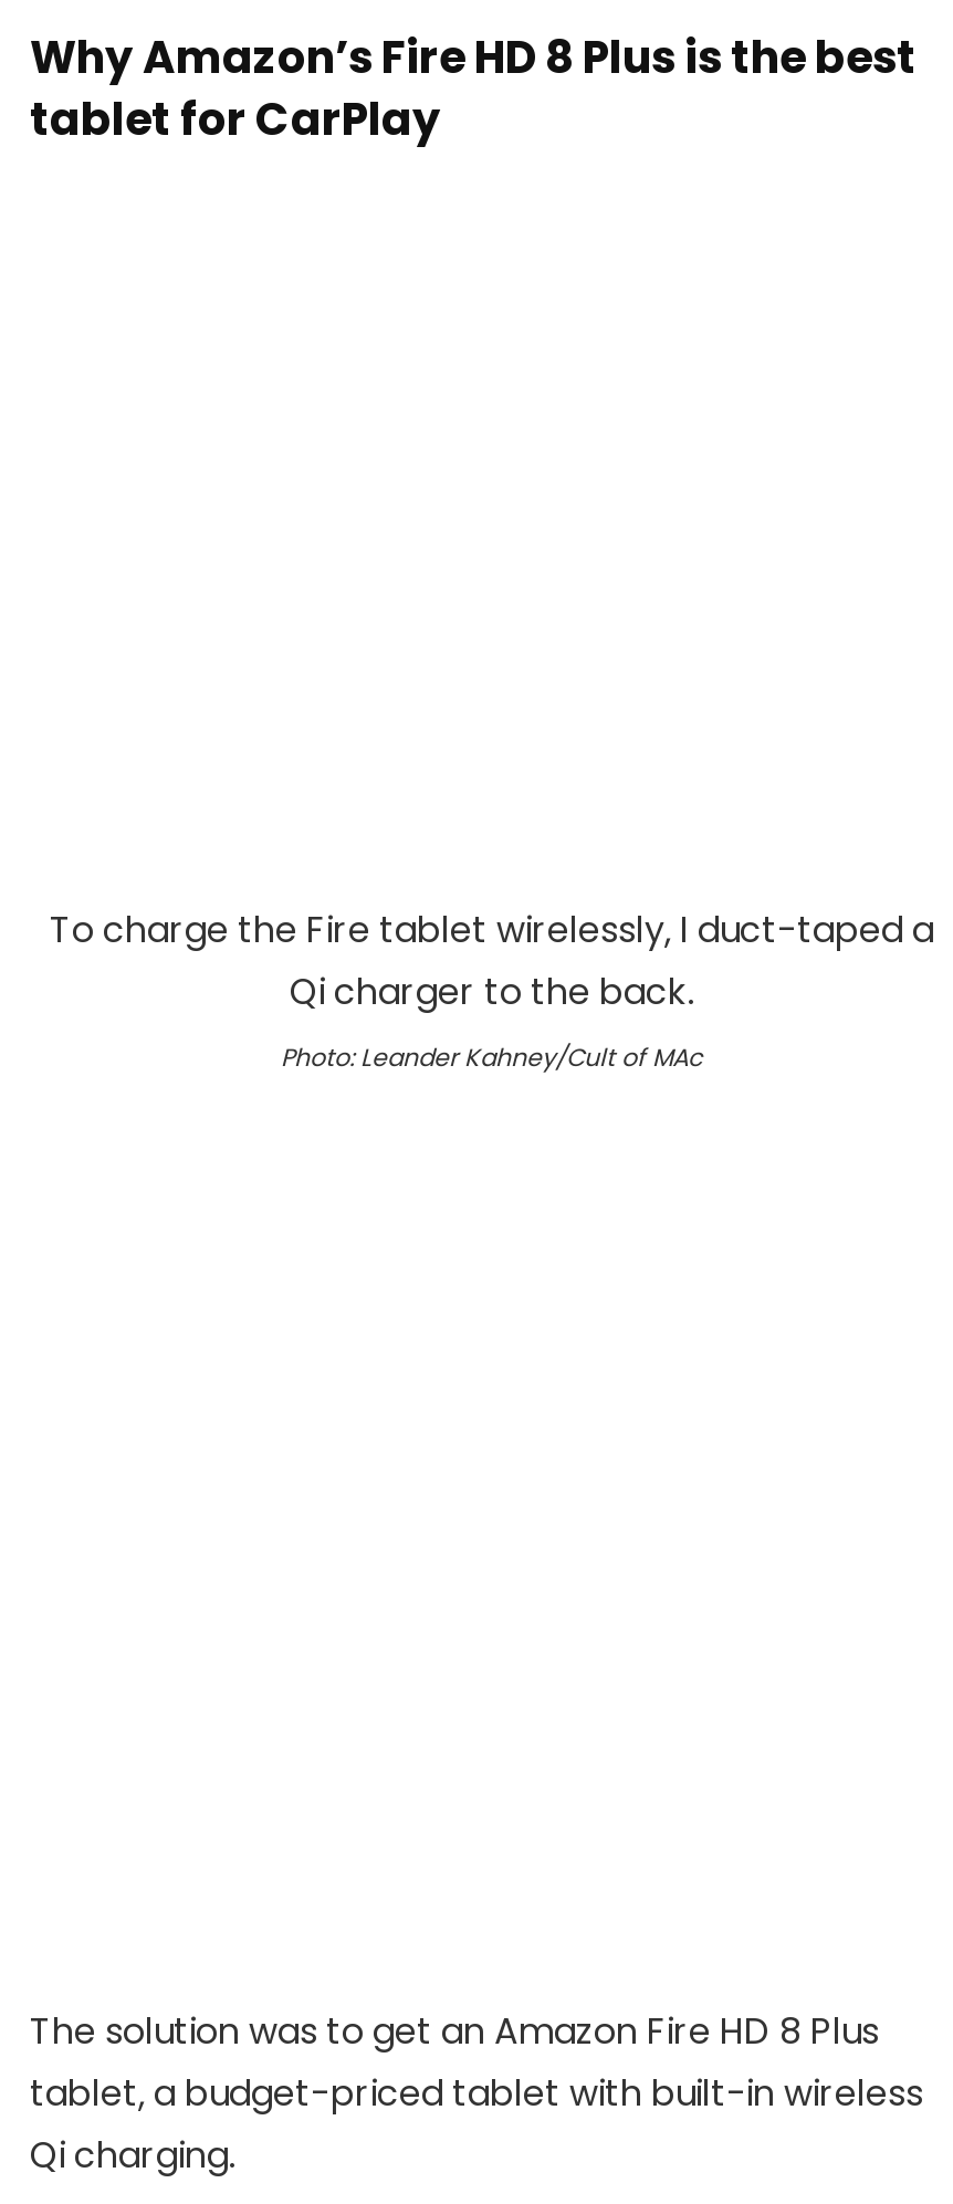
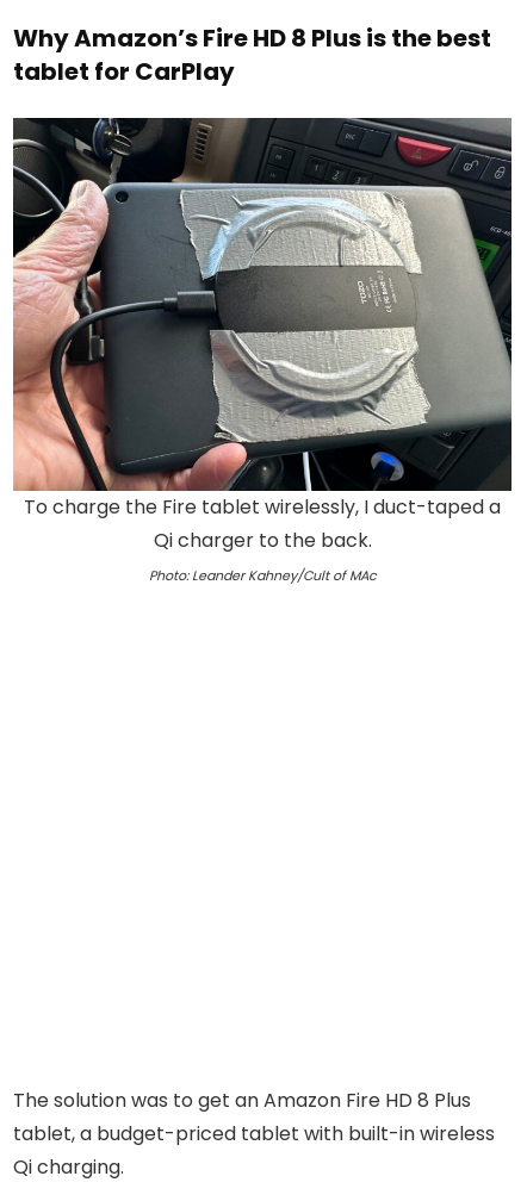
+ [image]
